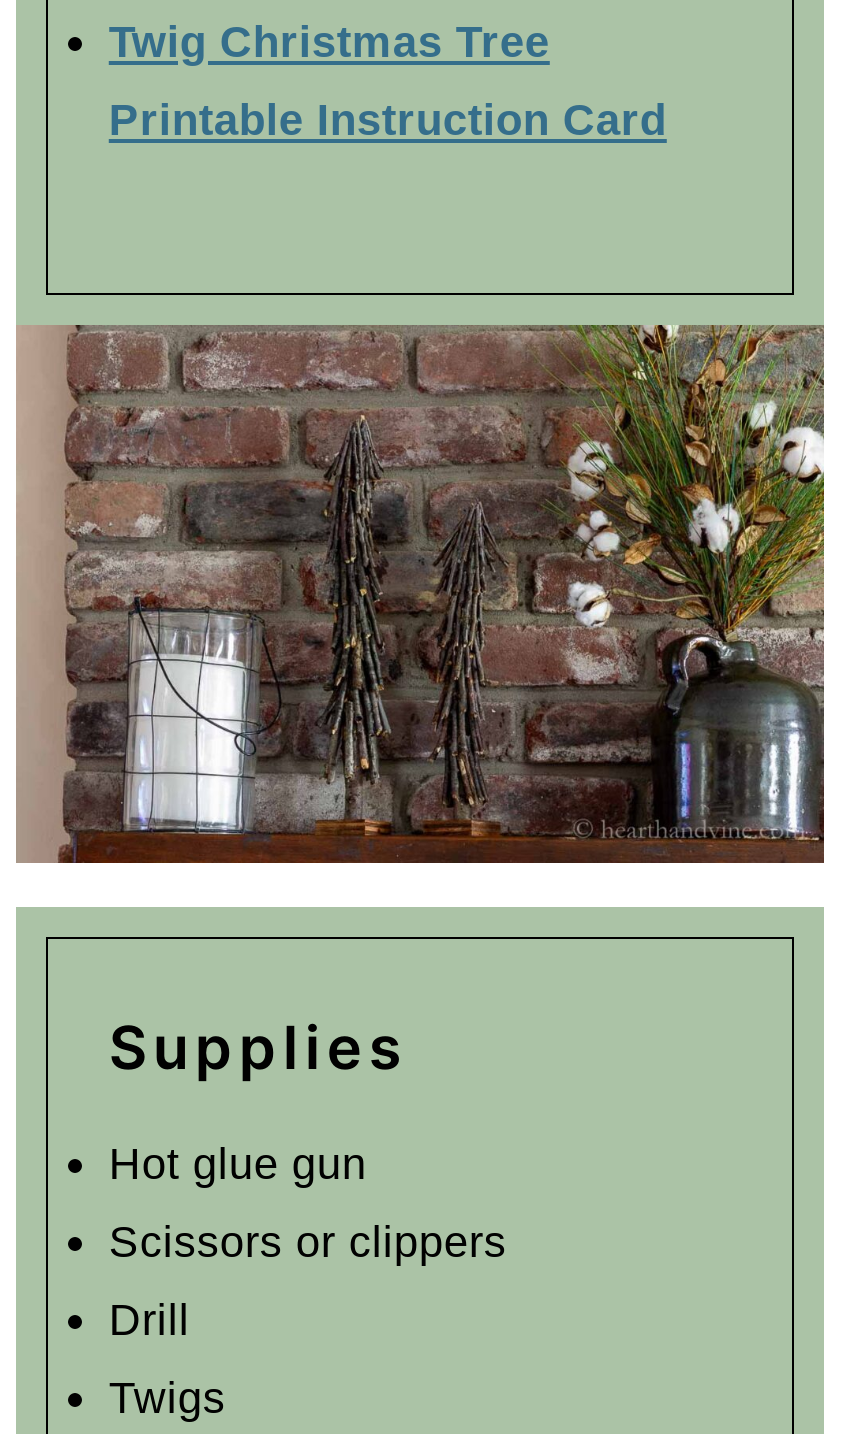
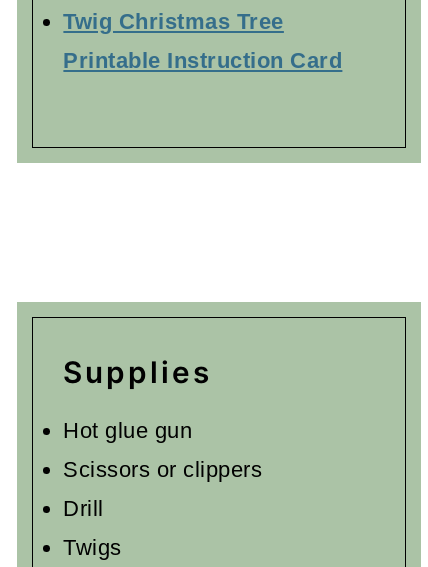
- [image]
